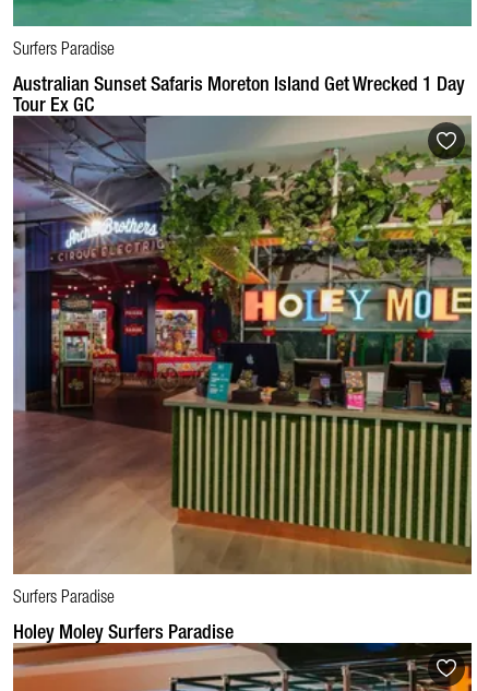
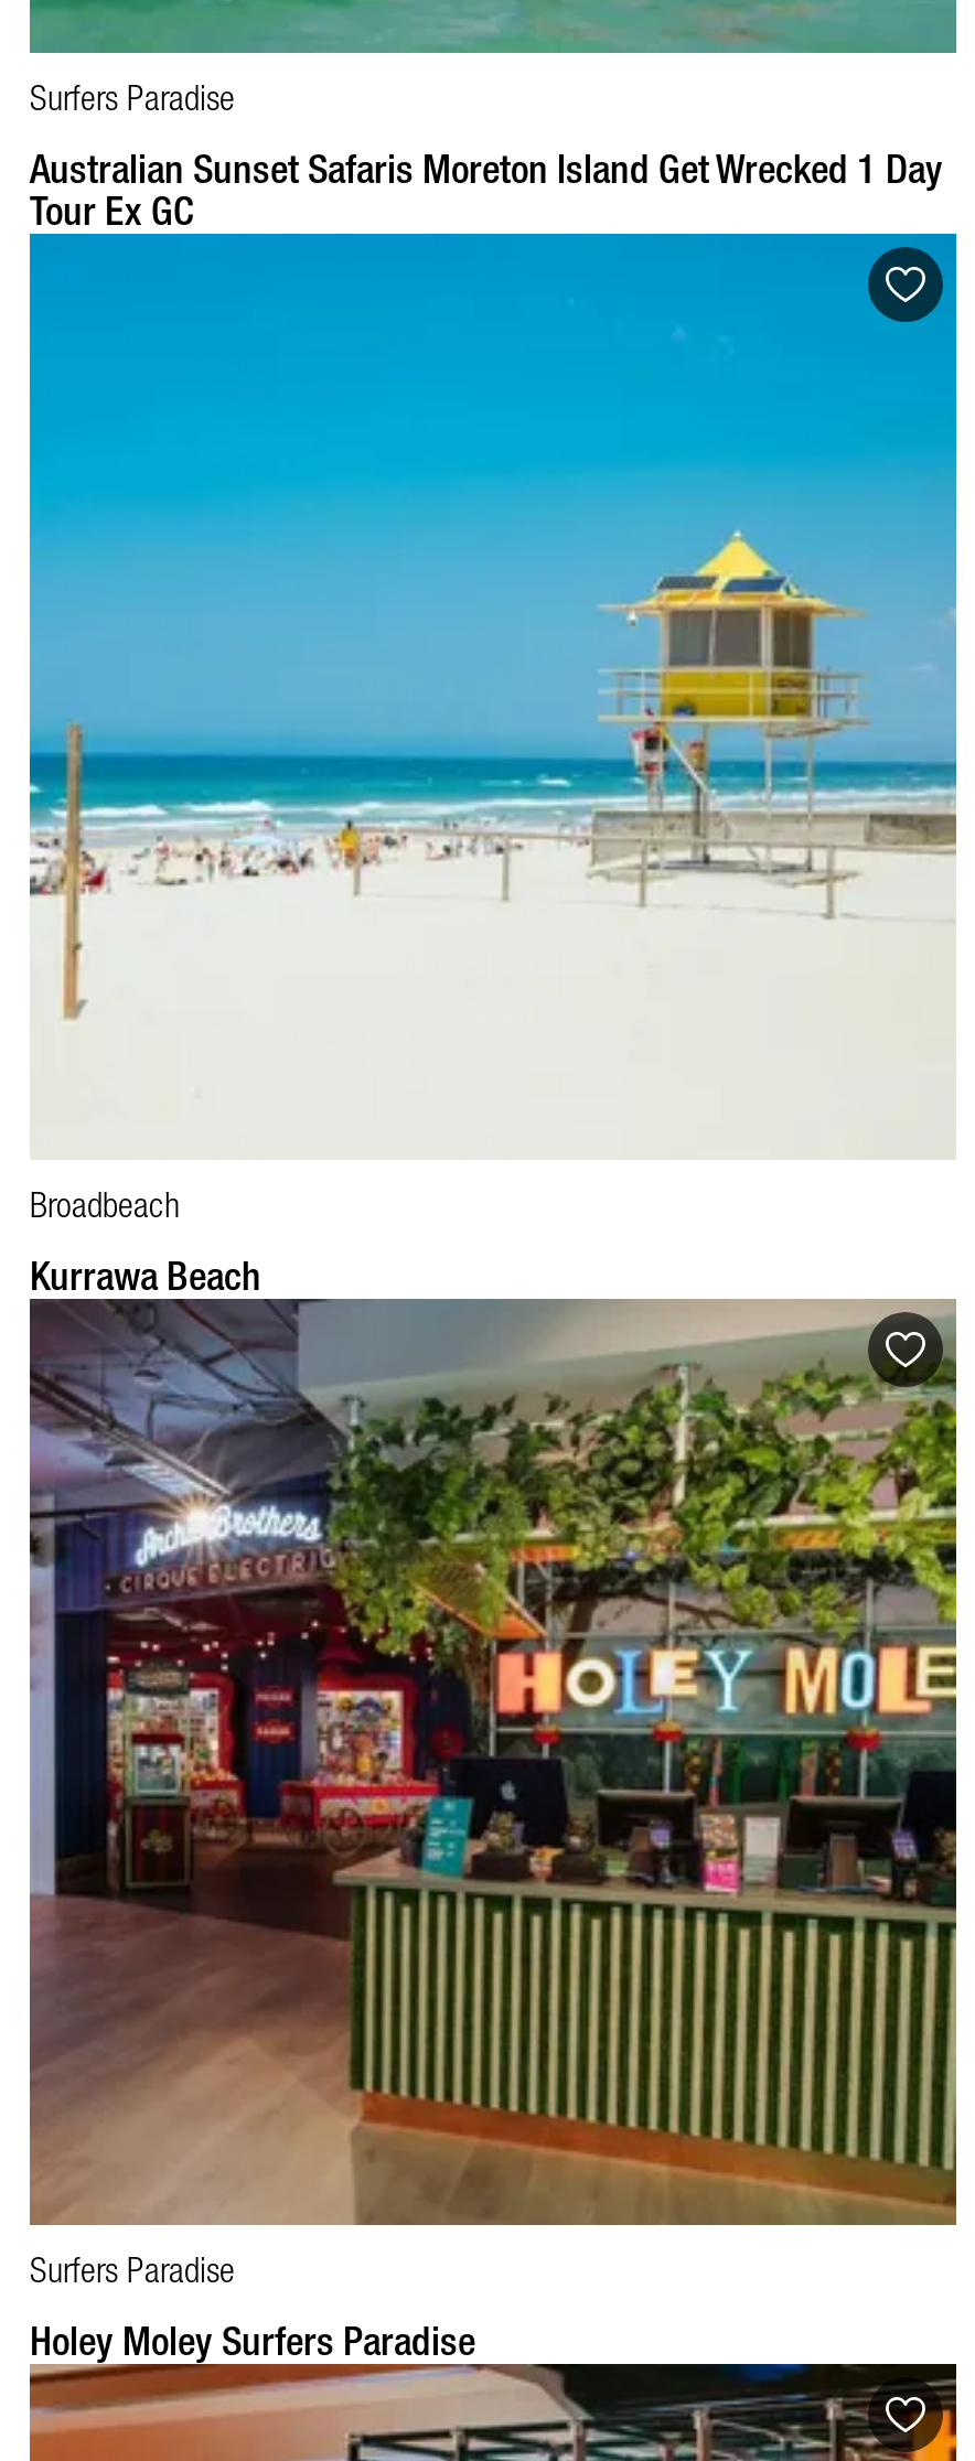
+ [image]
+ Broadbeach
+ Kurrawa Beach
